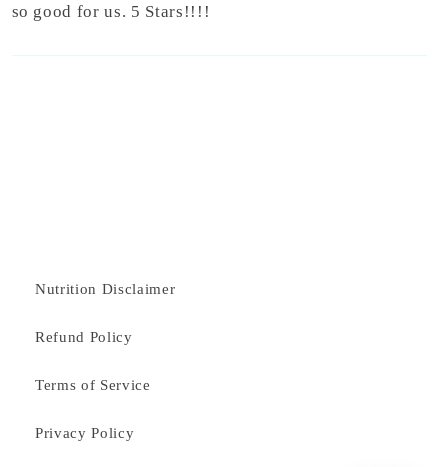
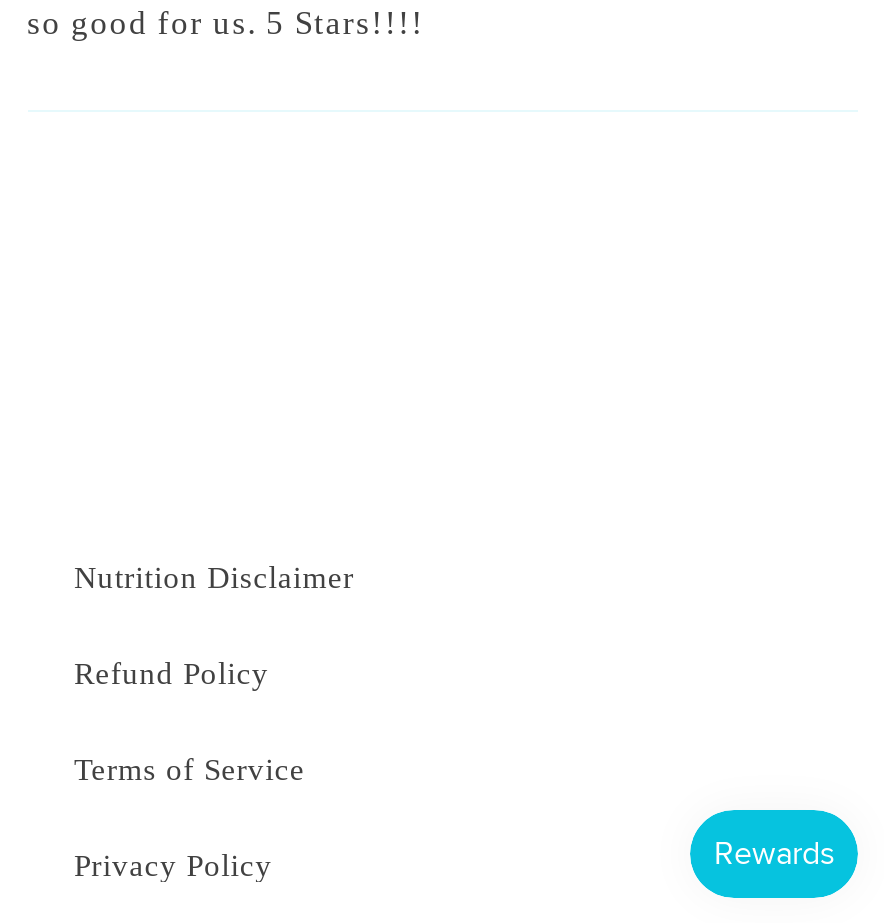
+ [image]
